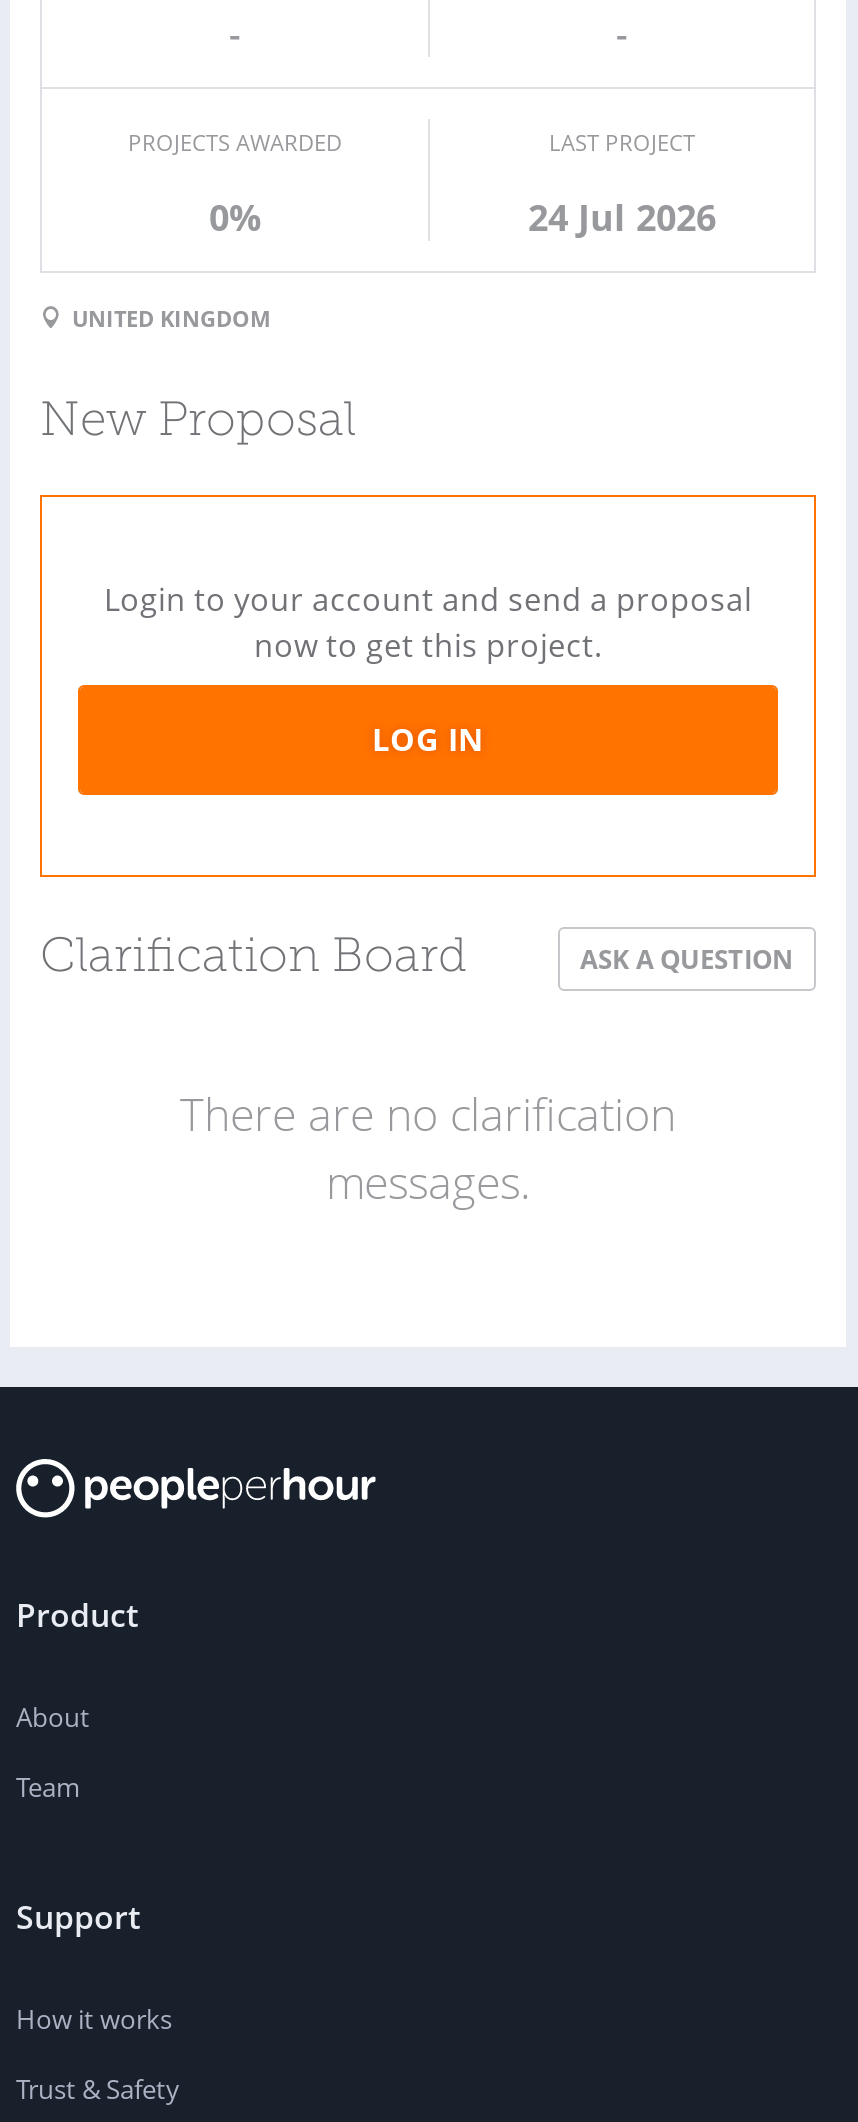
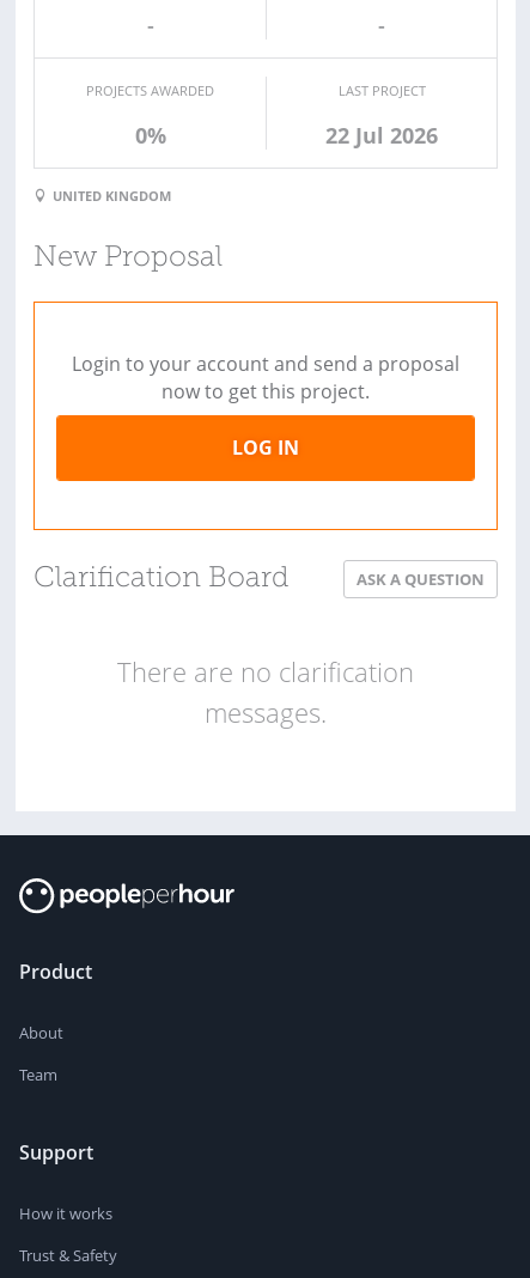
- 24 Jul 2026
+ 22 Jul 2026
